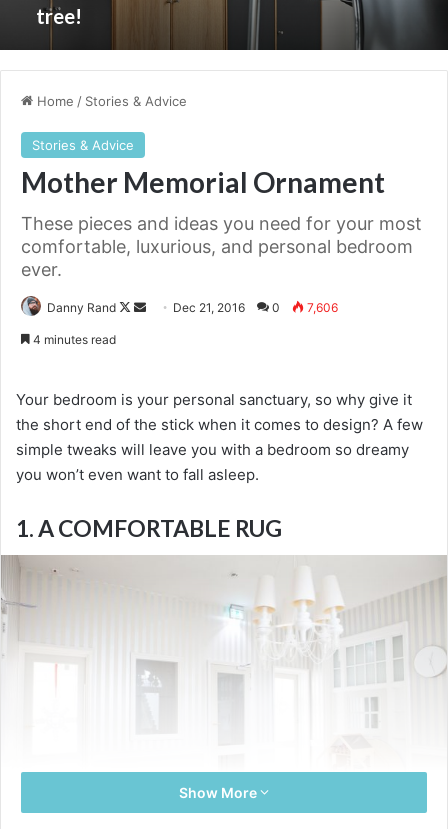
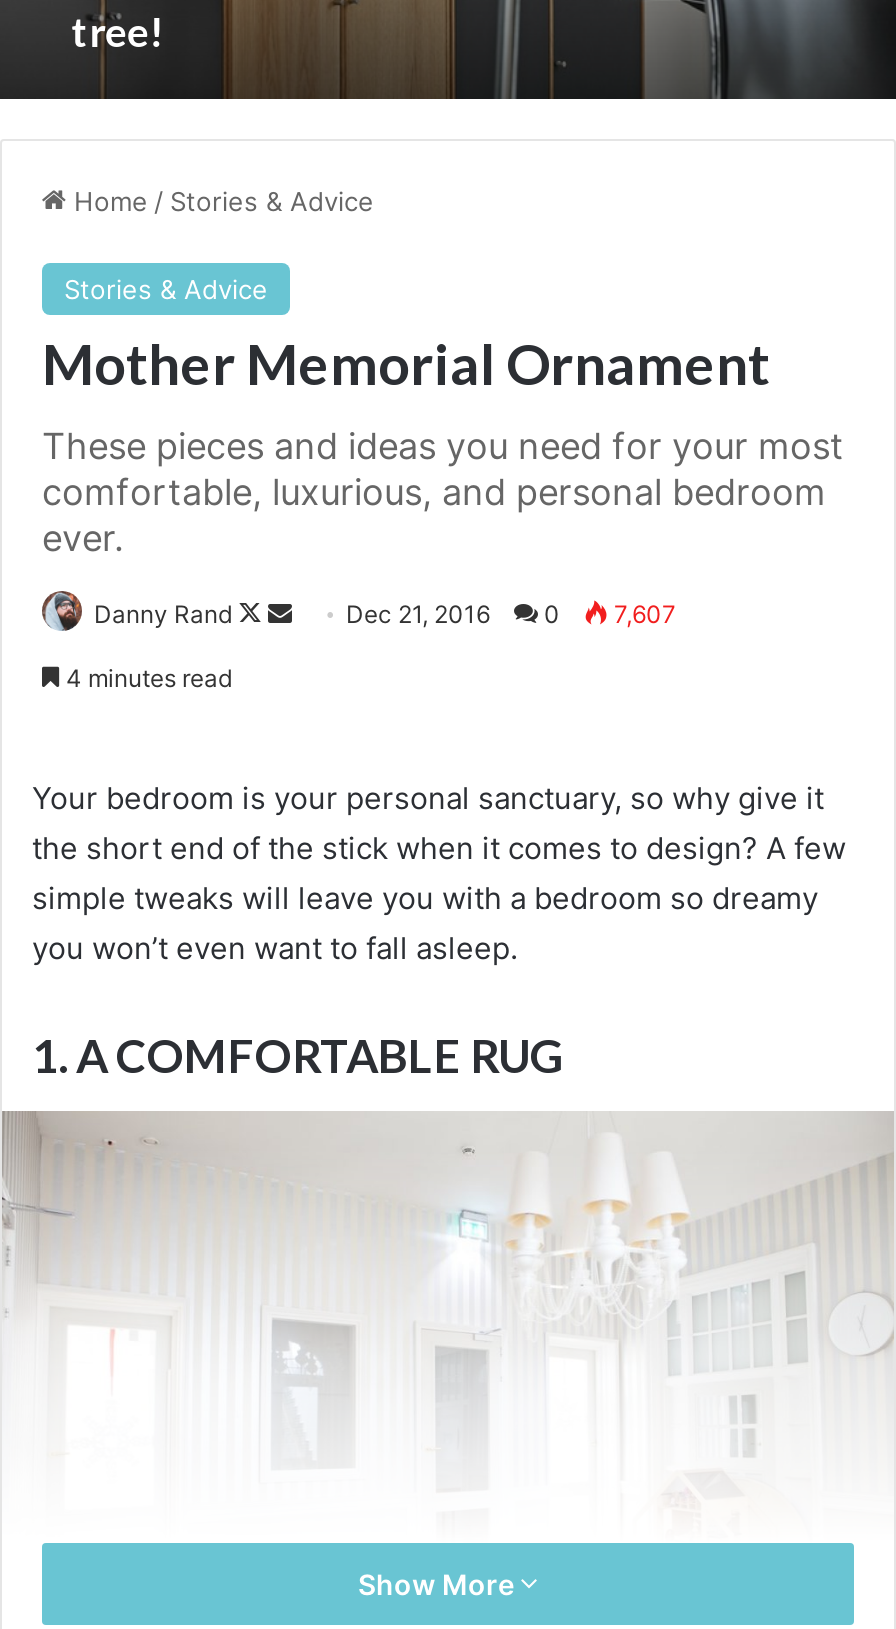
- 7,606
+ 7,607
